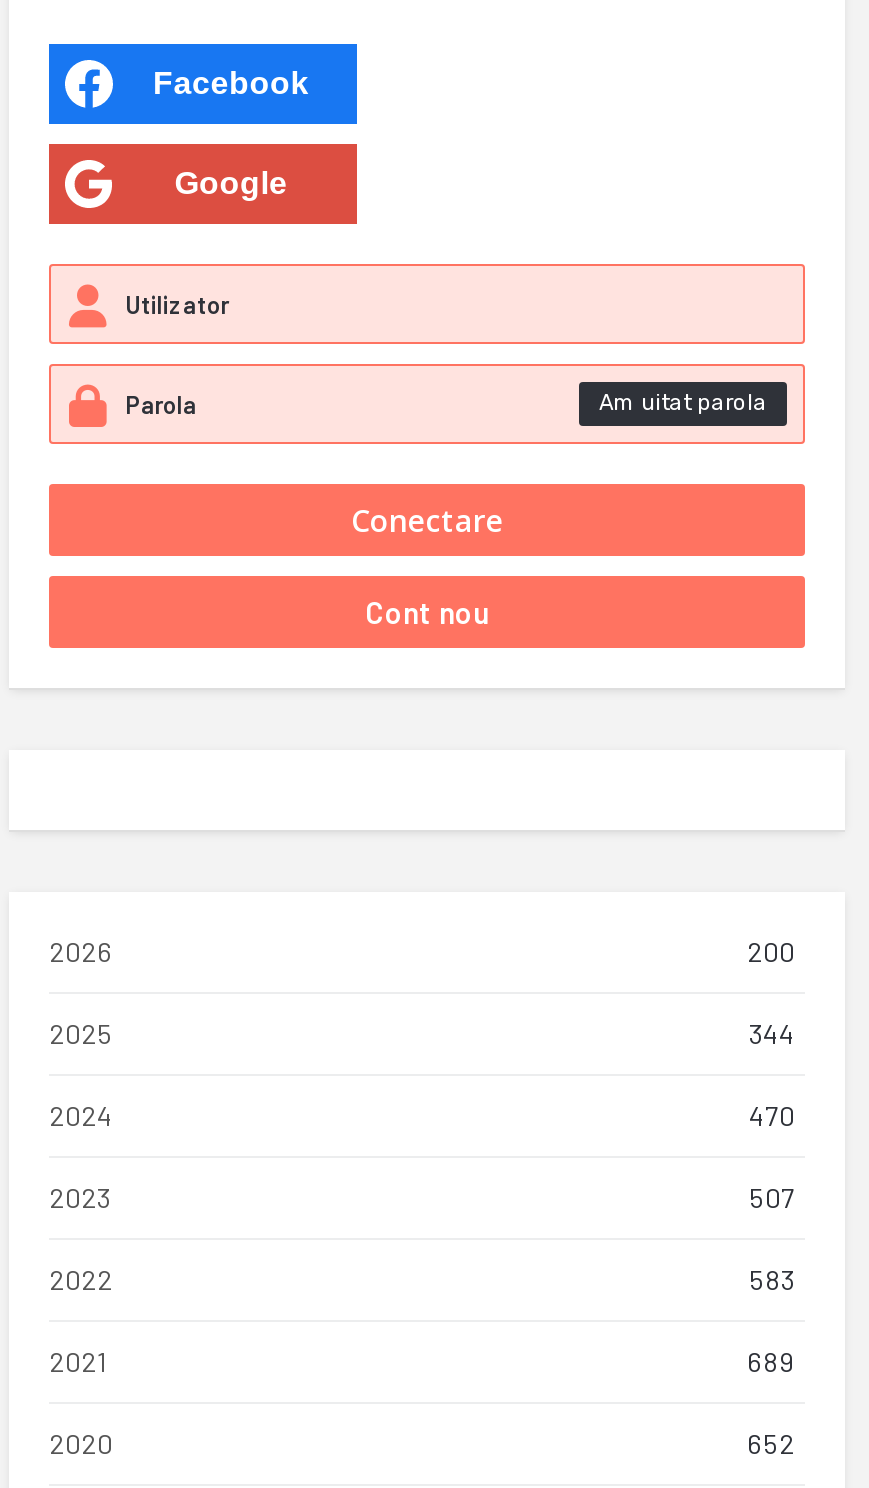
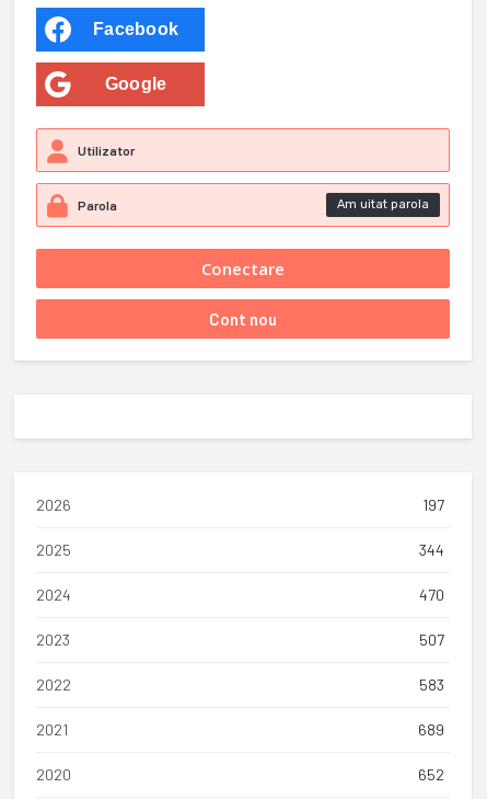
- 200
+ 197
